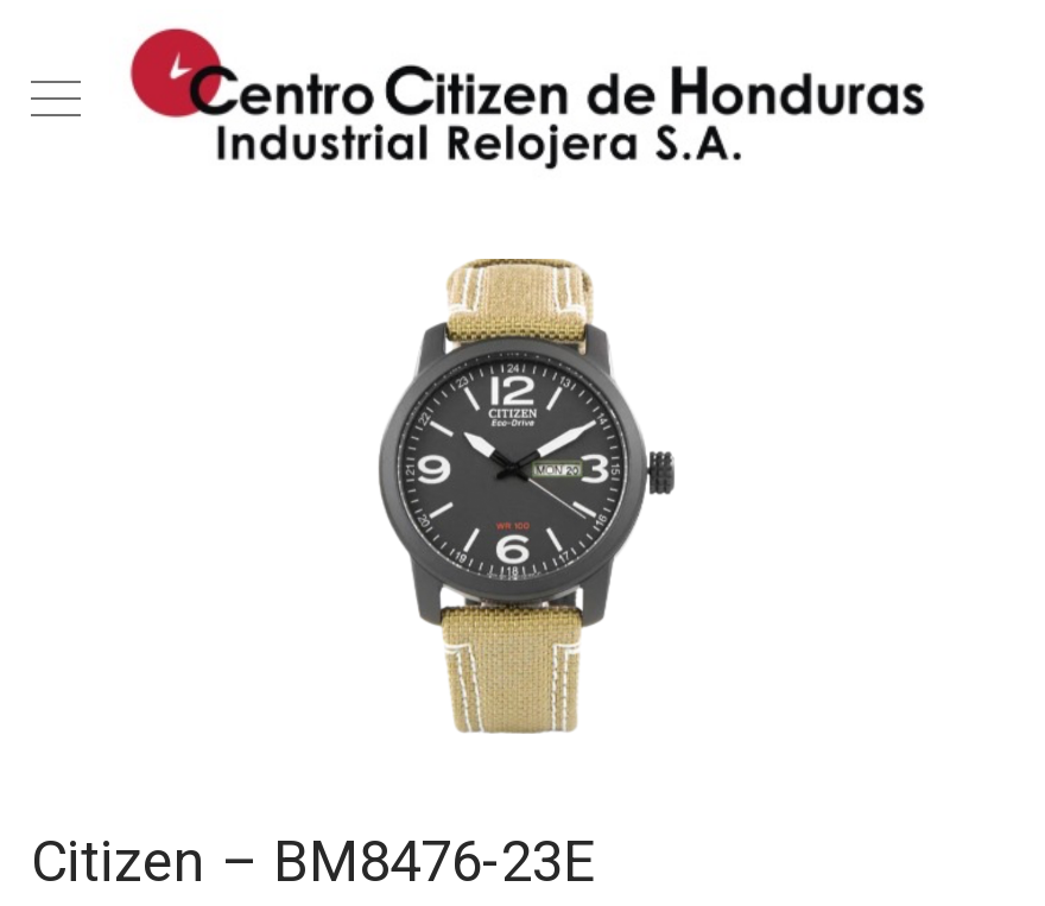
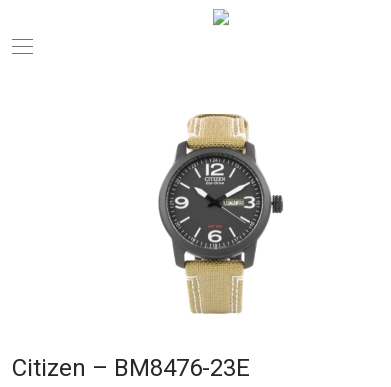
- [image]
